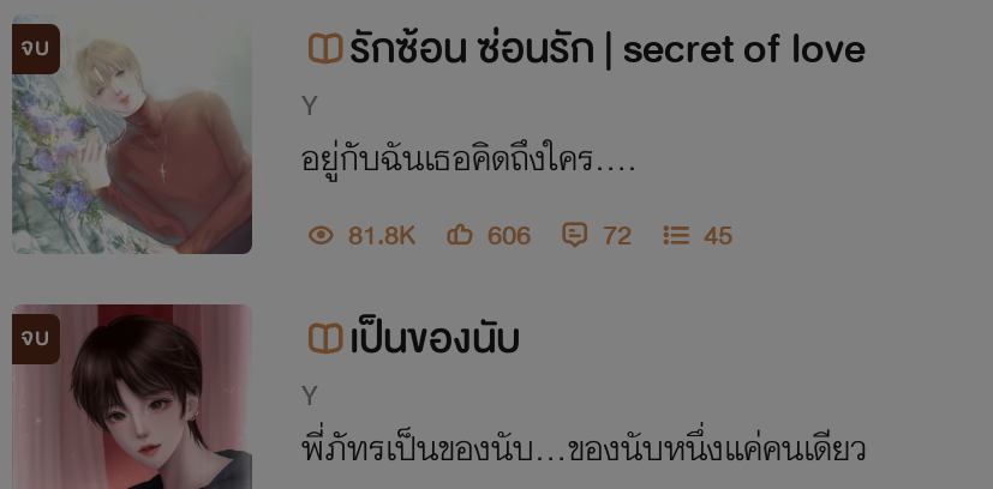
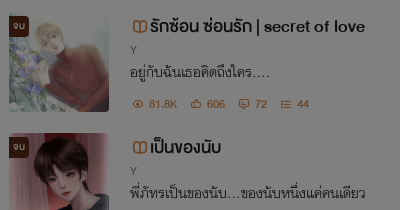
- 81.8K 606 72 45
+ 81.8K 606 72 44
